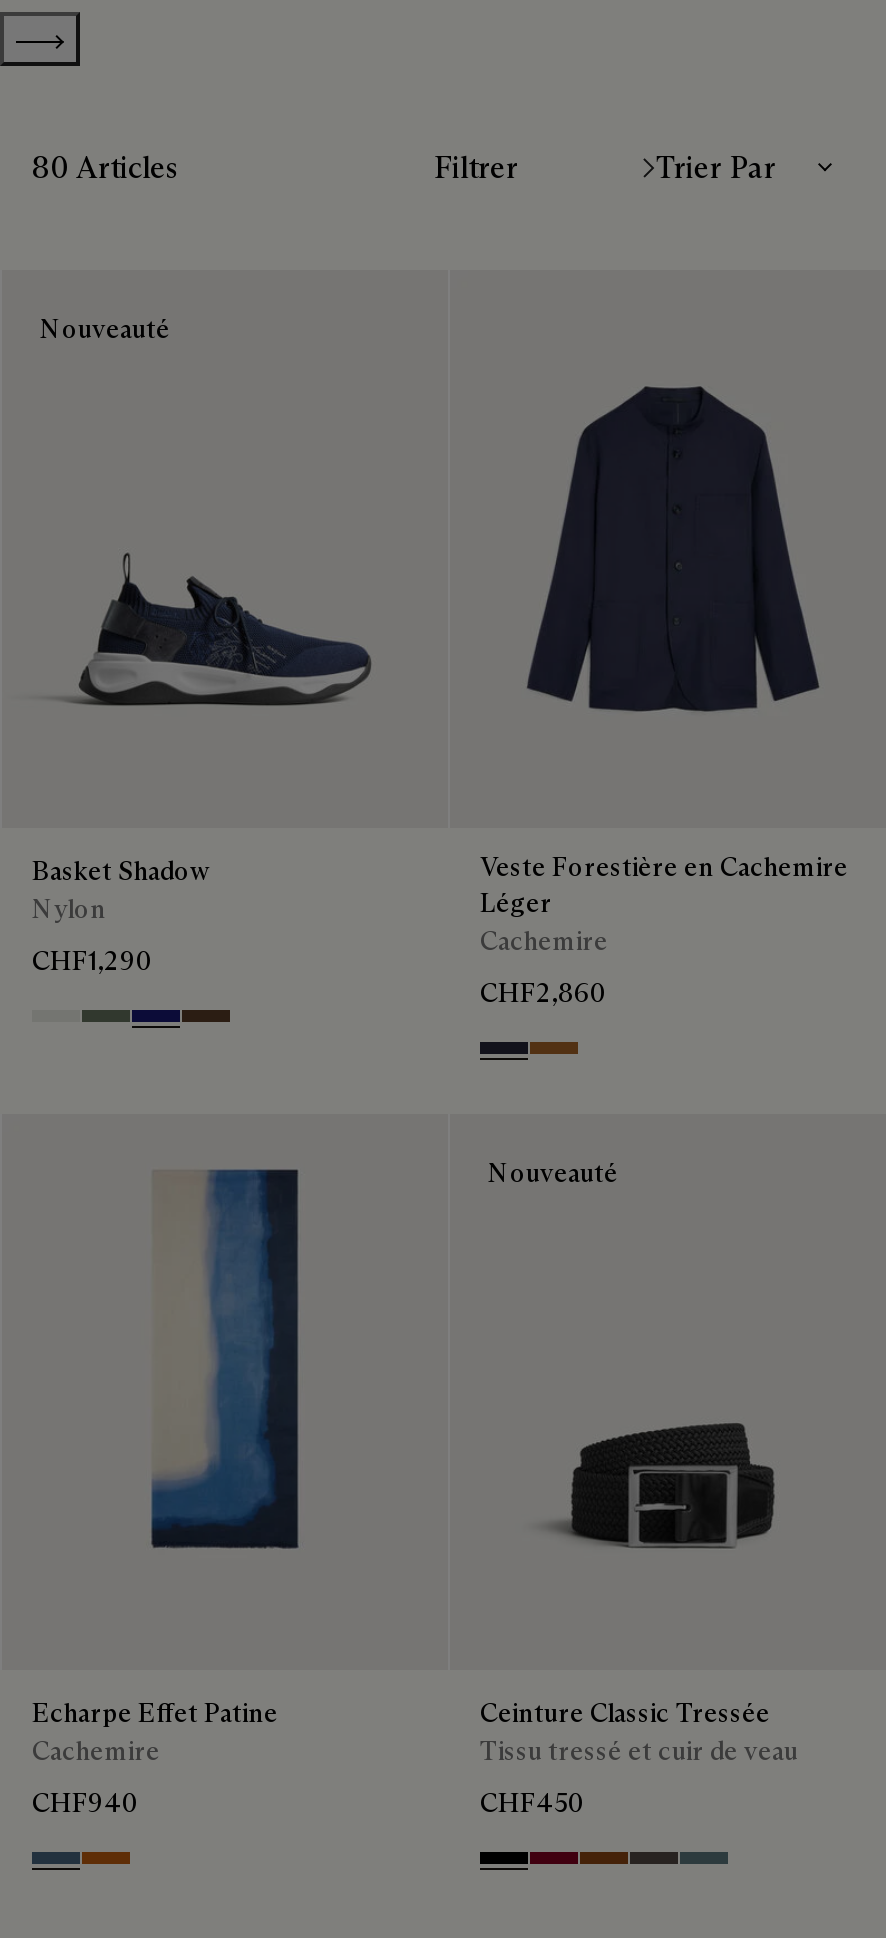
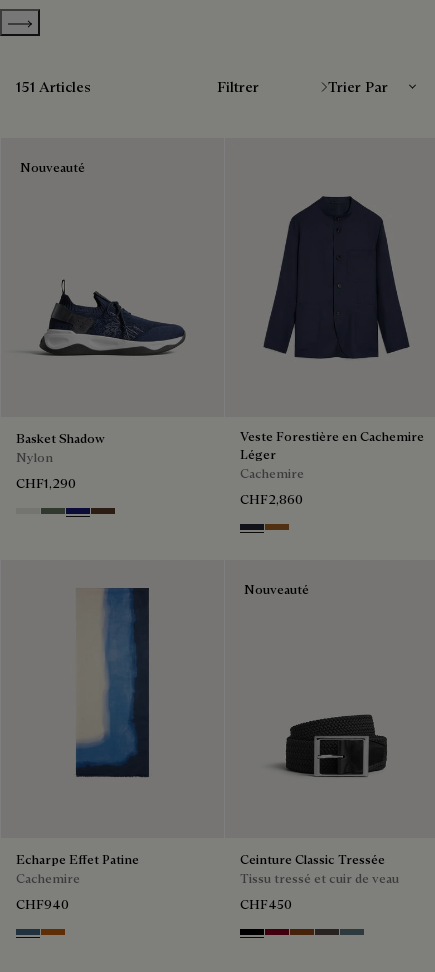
- 80 Articles
+ 151 Articles
